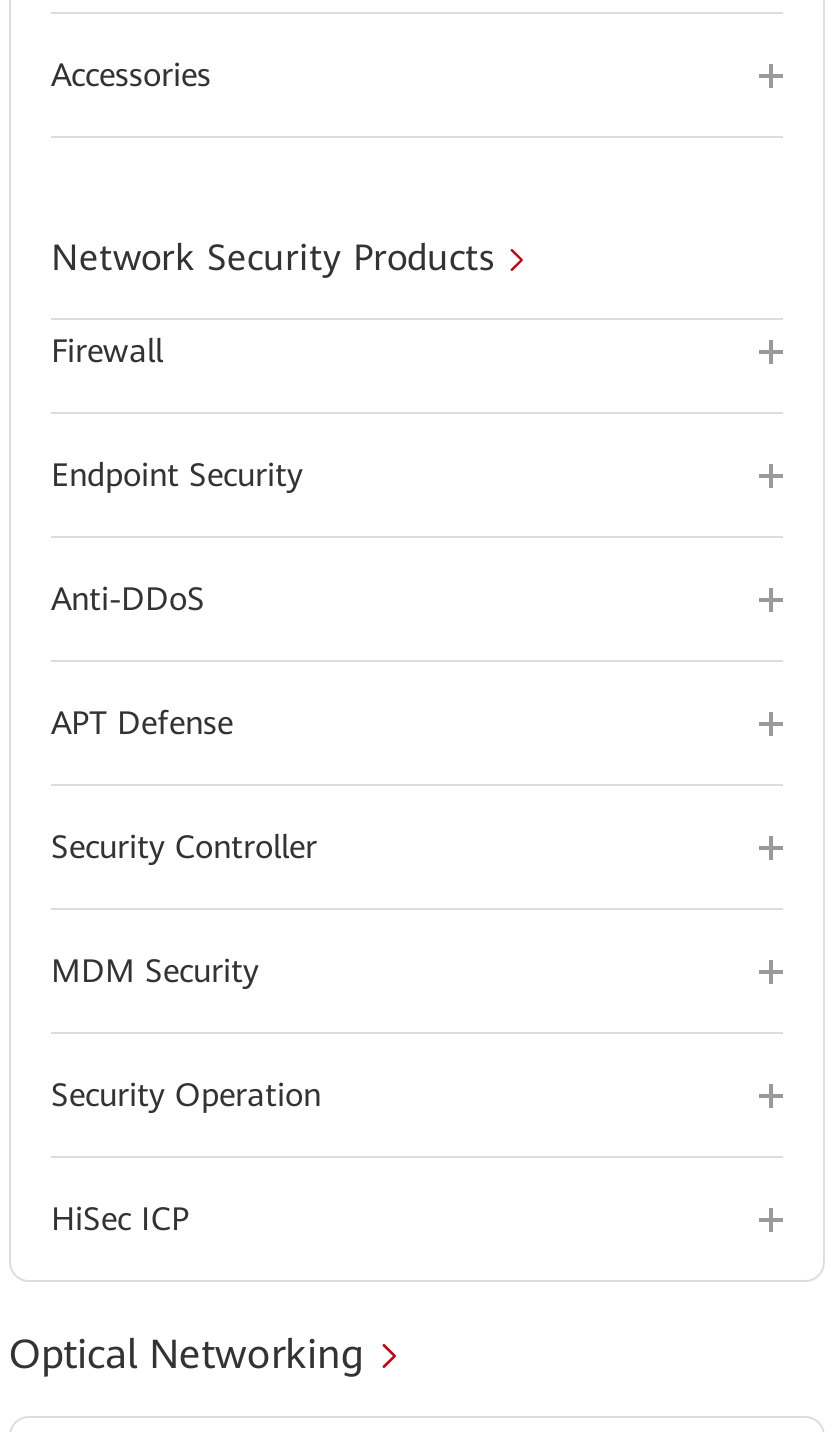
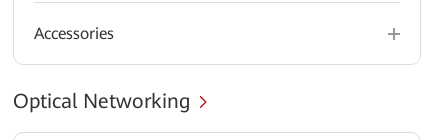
- Network Security Products
- Firewall
- Endpoint Security
- Anti-DDoS
- APT Defense
- Security Controller
- MDM Security
- Security Operation
- HiSec ICP
